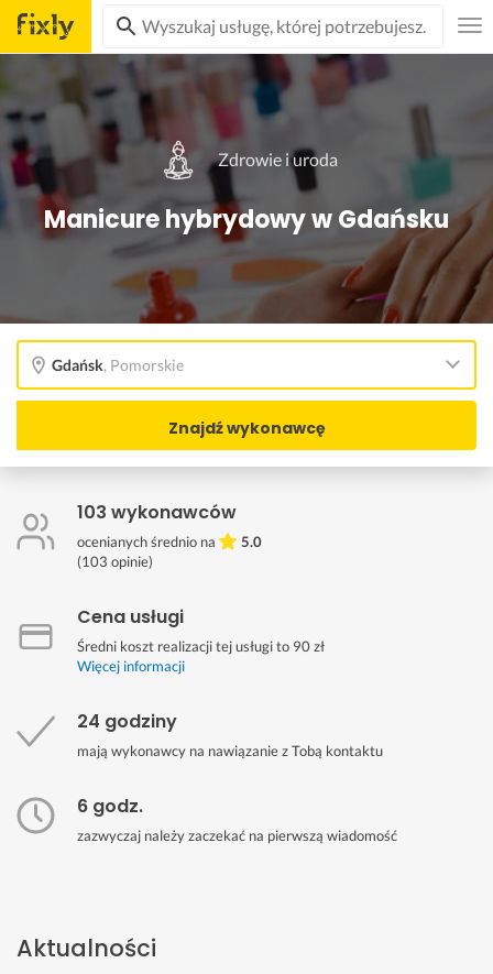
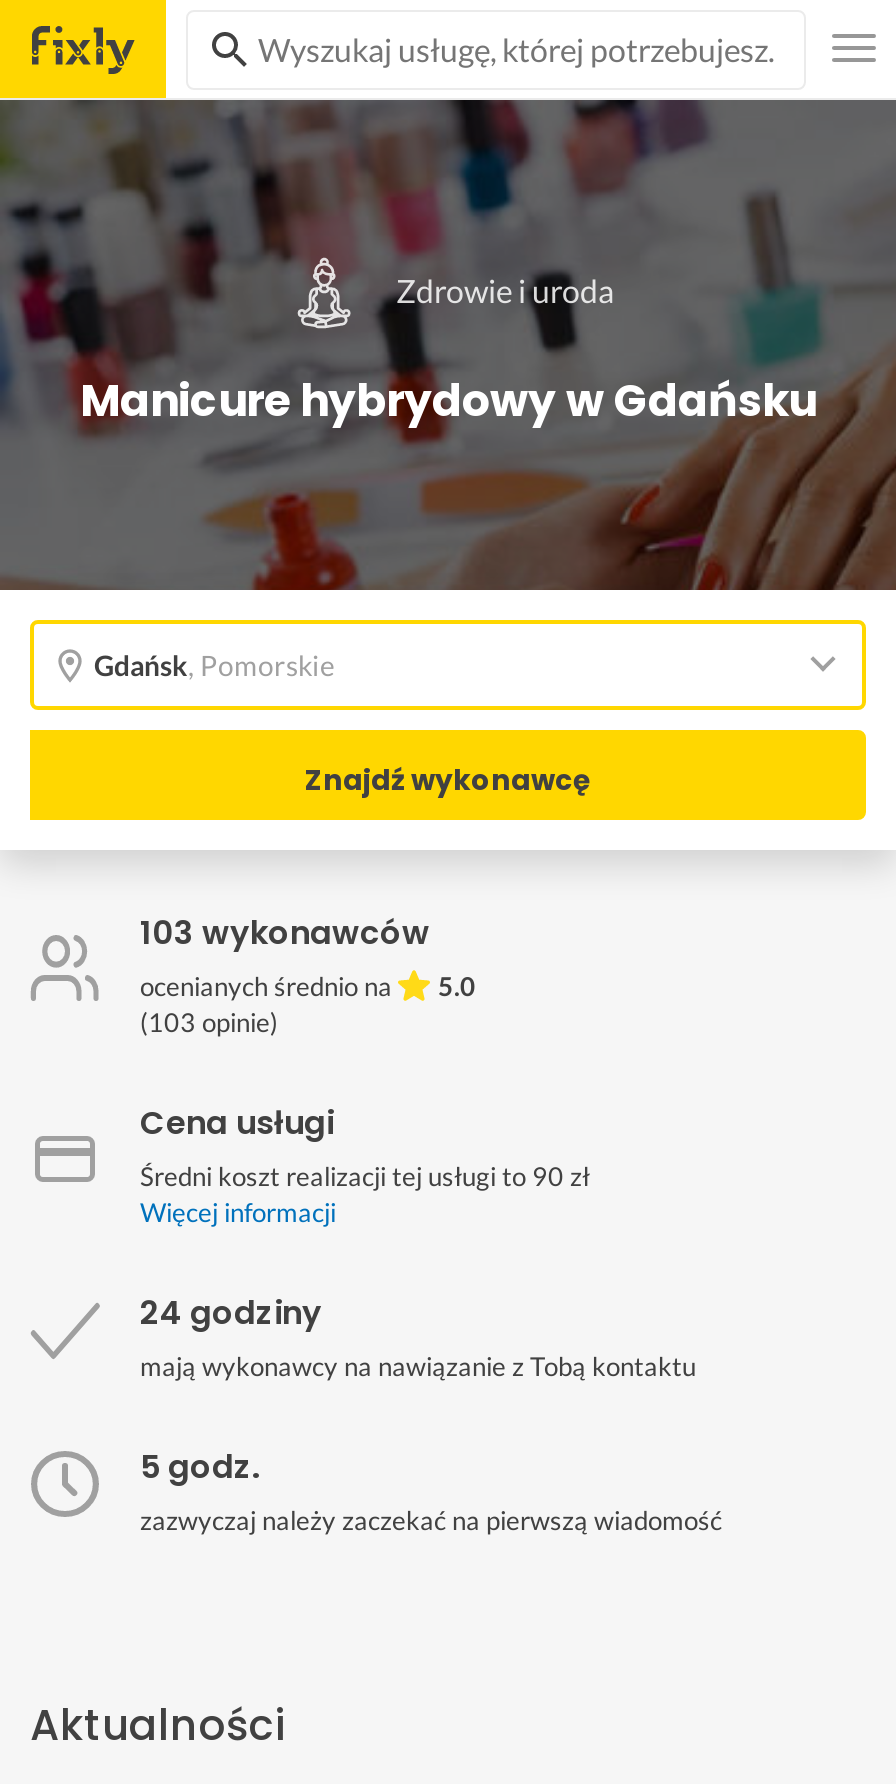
- 6 godz.
+ 5 godz.
